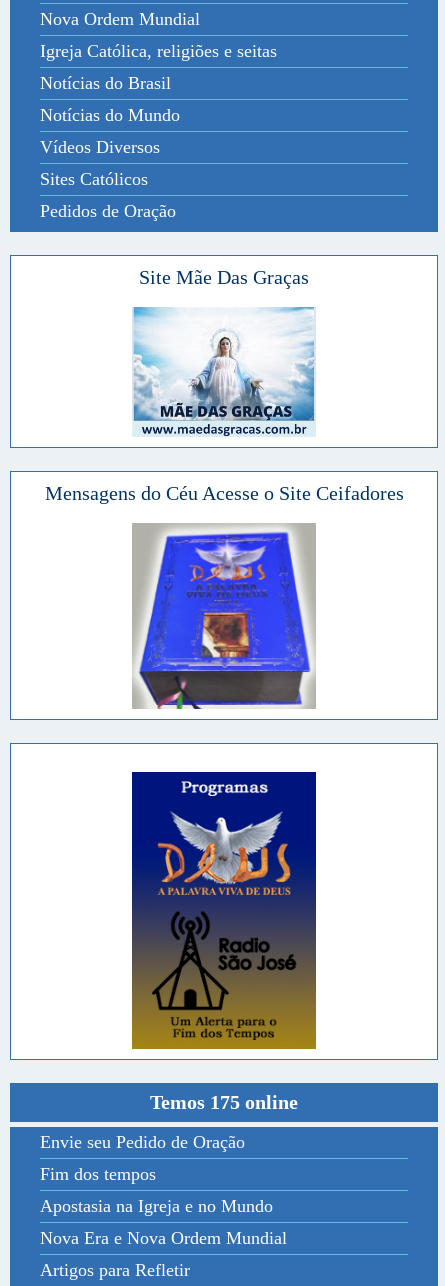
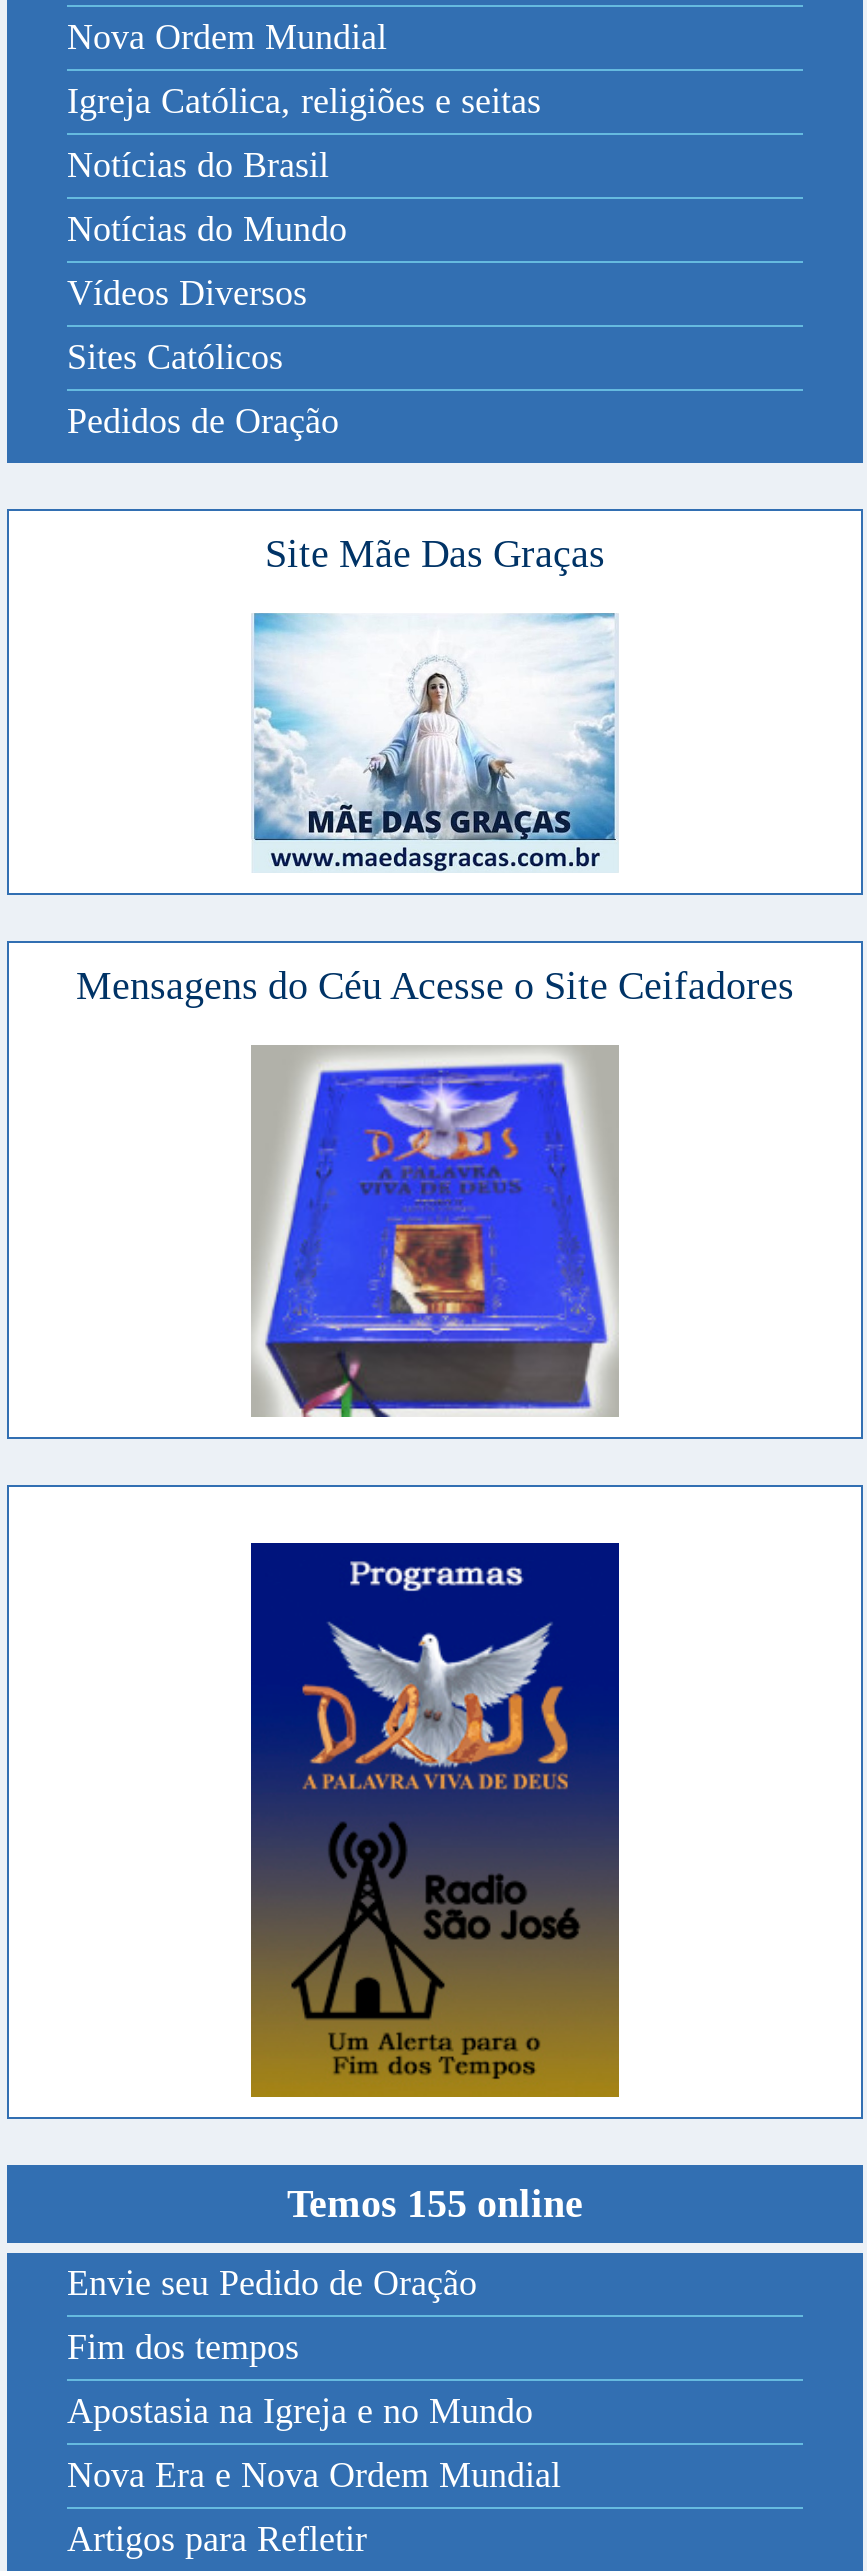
- Temos 175 online
+ Temos 155 online
